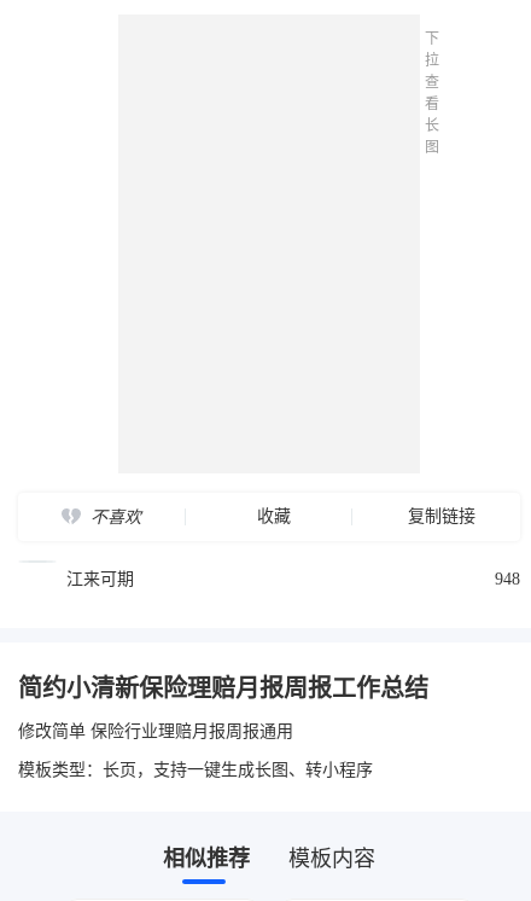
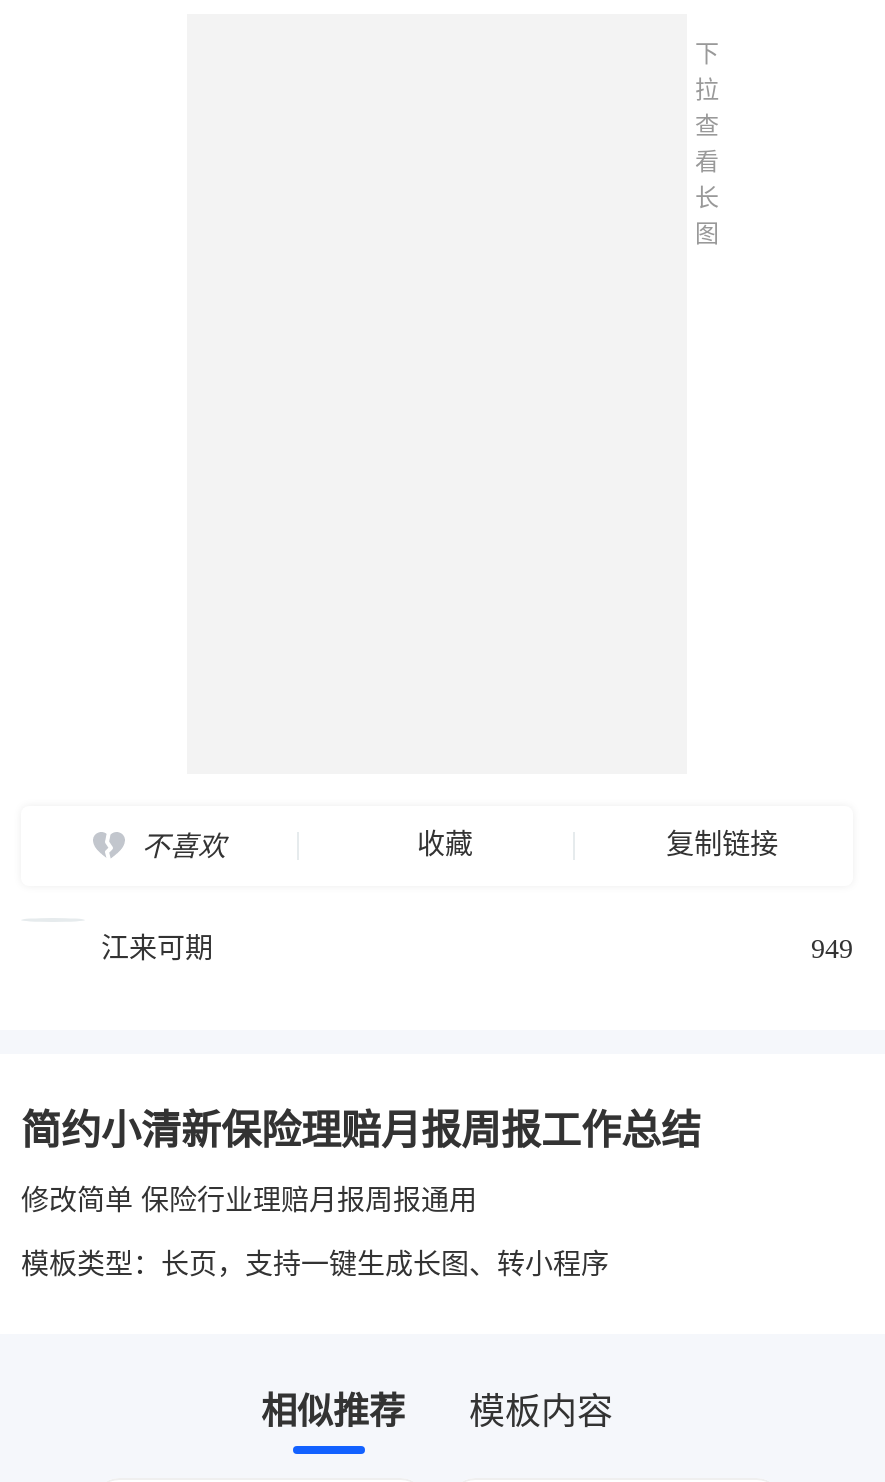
- 948
+ 949
